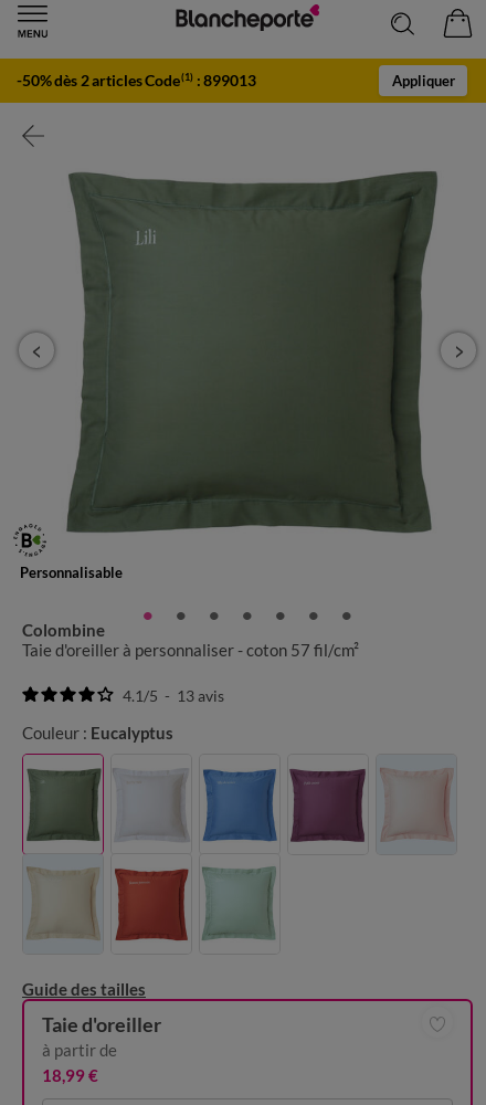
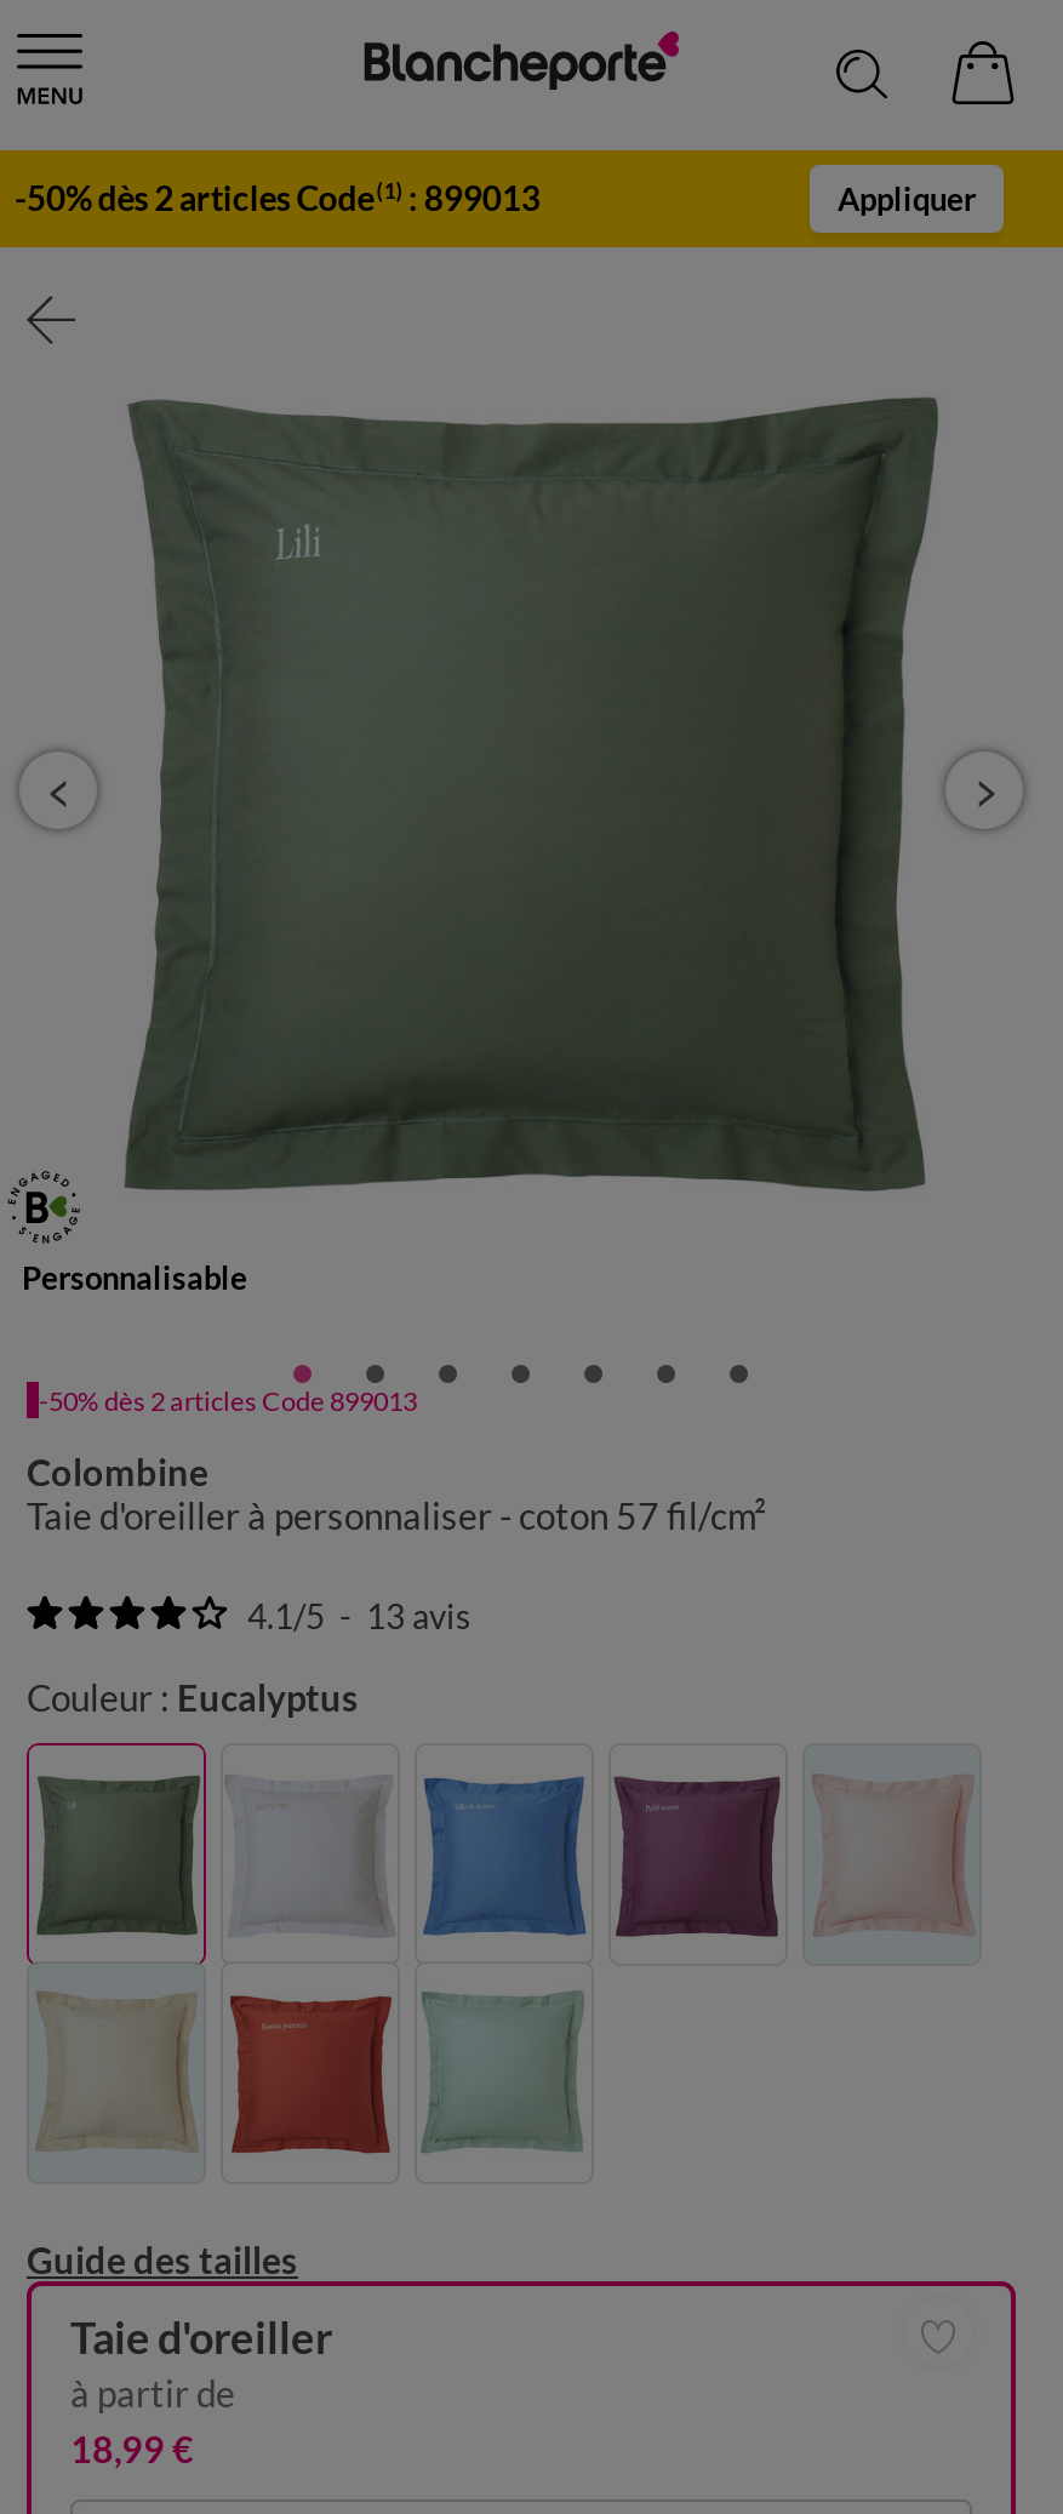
+ -50% dès 2 articles Code 899013
